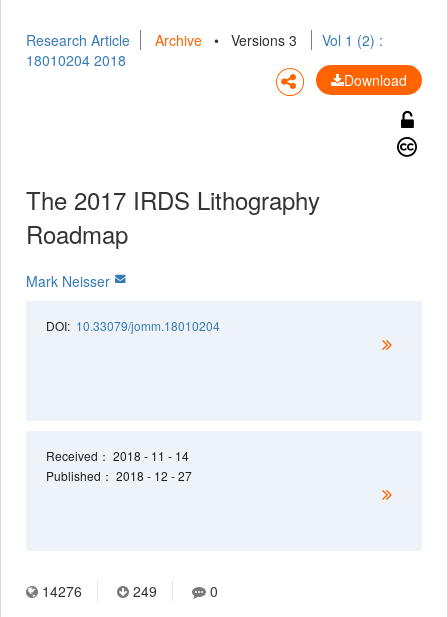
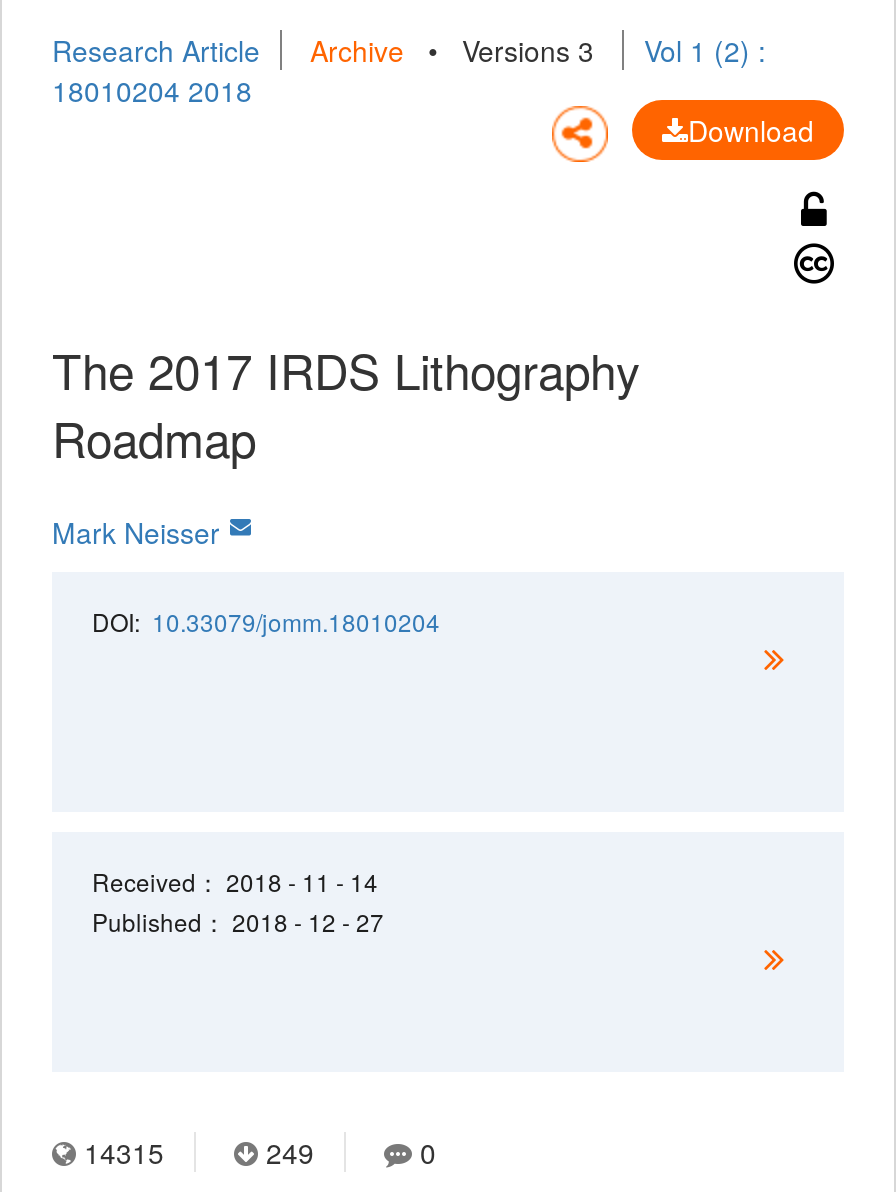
- 14276
+ 14315
